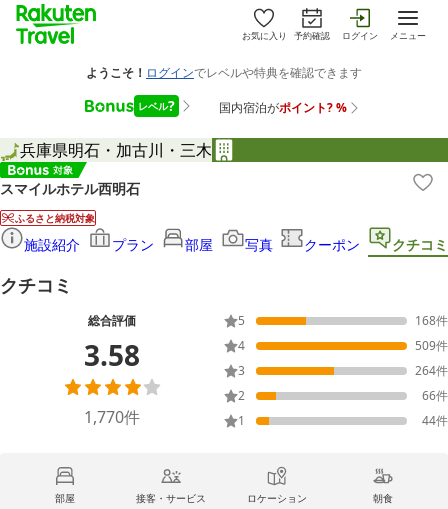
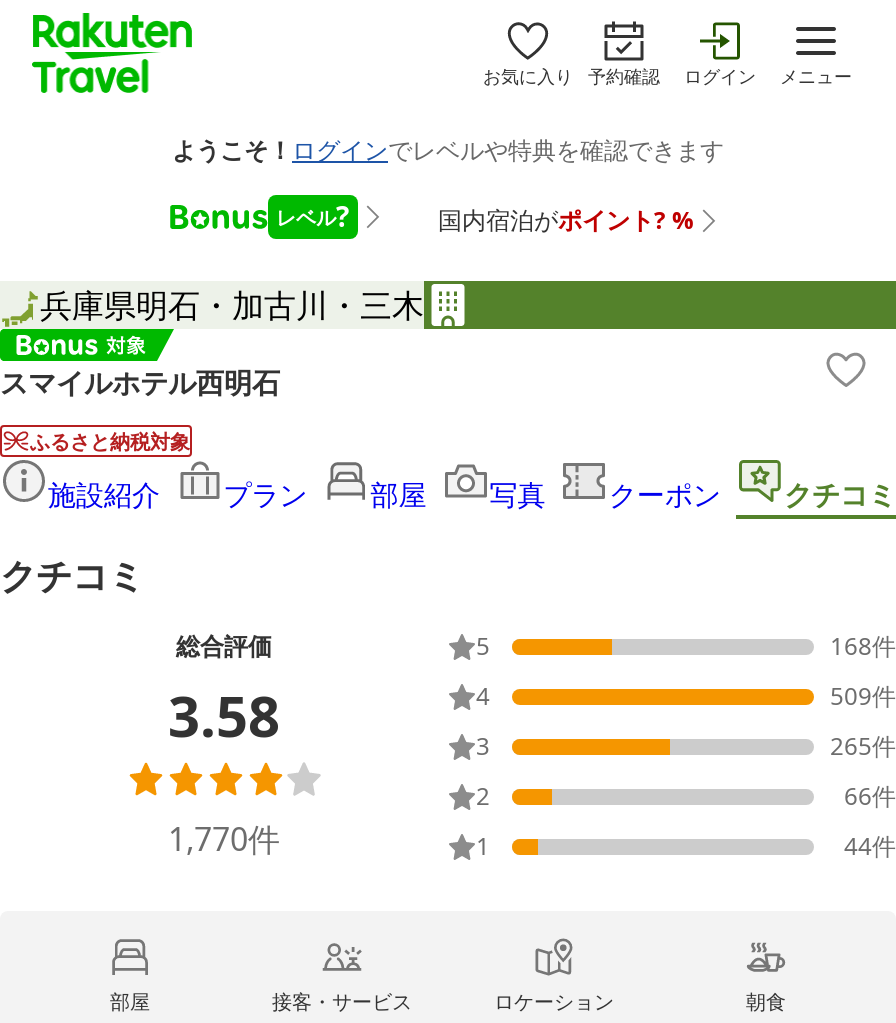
- 264件
+ 265件
